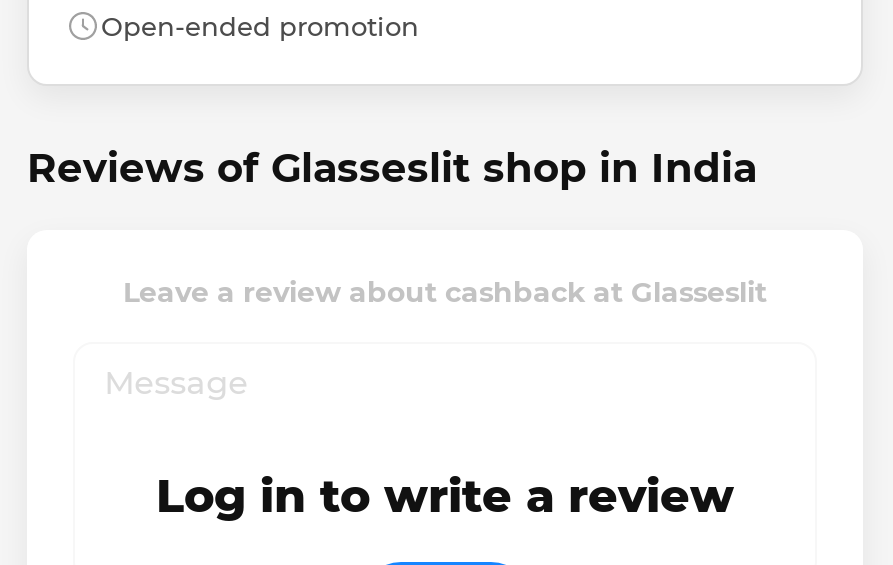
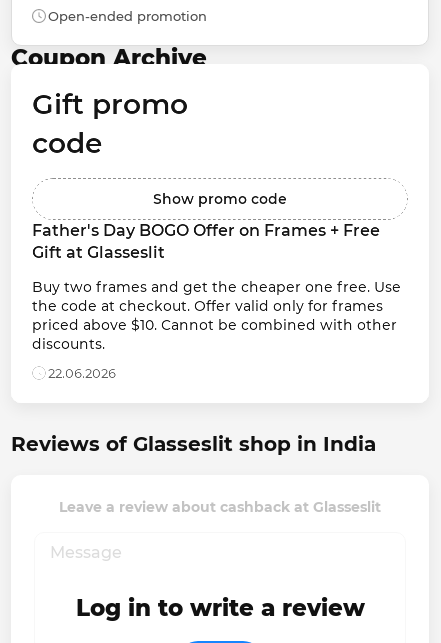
+ Coupon Archive
+ Gift promo
+ code
+ Show promo code
+ Father's Day BOGO Offer on Frames + Free
+ Gift at Glasseslit
+ Buy two frames and get the cheaper one free. Use
+ the code at checkout. Offer valid only for frames
+ priced above $10. Cannot be combined with other
+ discounts.
+ 22.06.2026
